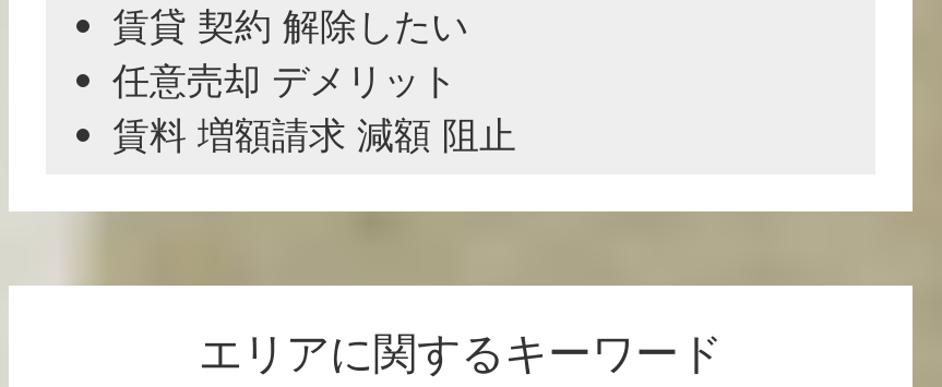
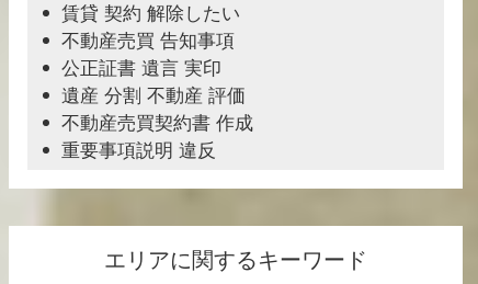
- 任意売却 デメリット
- 賃料 増額請求 減額 阻止
+ 不動産売買 告知事項
+ 公正証書 遺言 実印
+ 遺産 分割 不動産 評価
+ 不動産売買契約書 作成
+ 重要事項説明 違反
